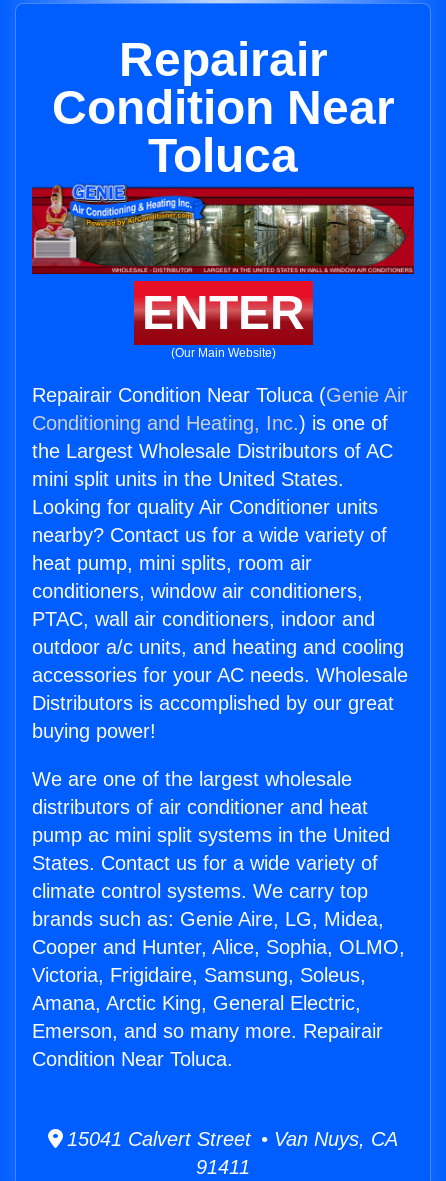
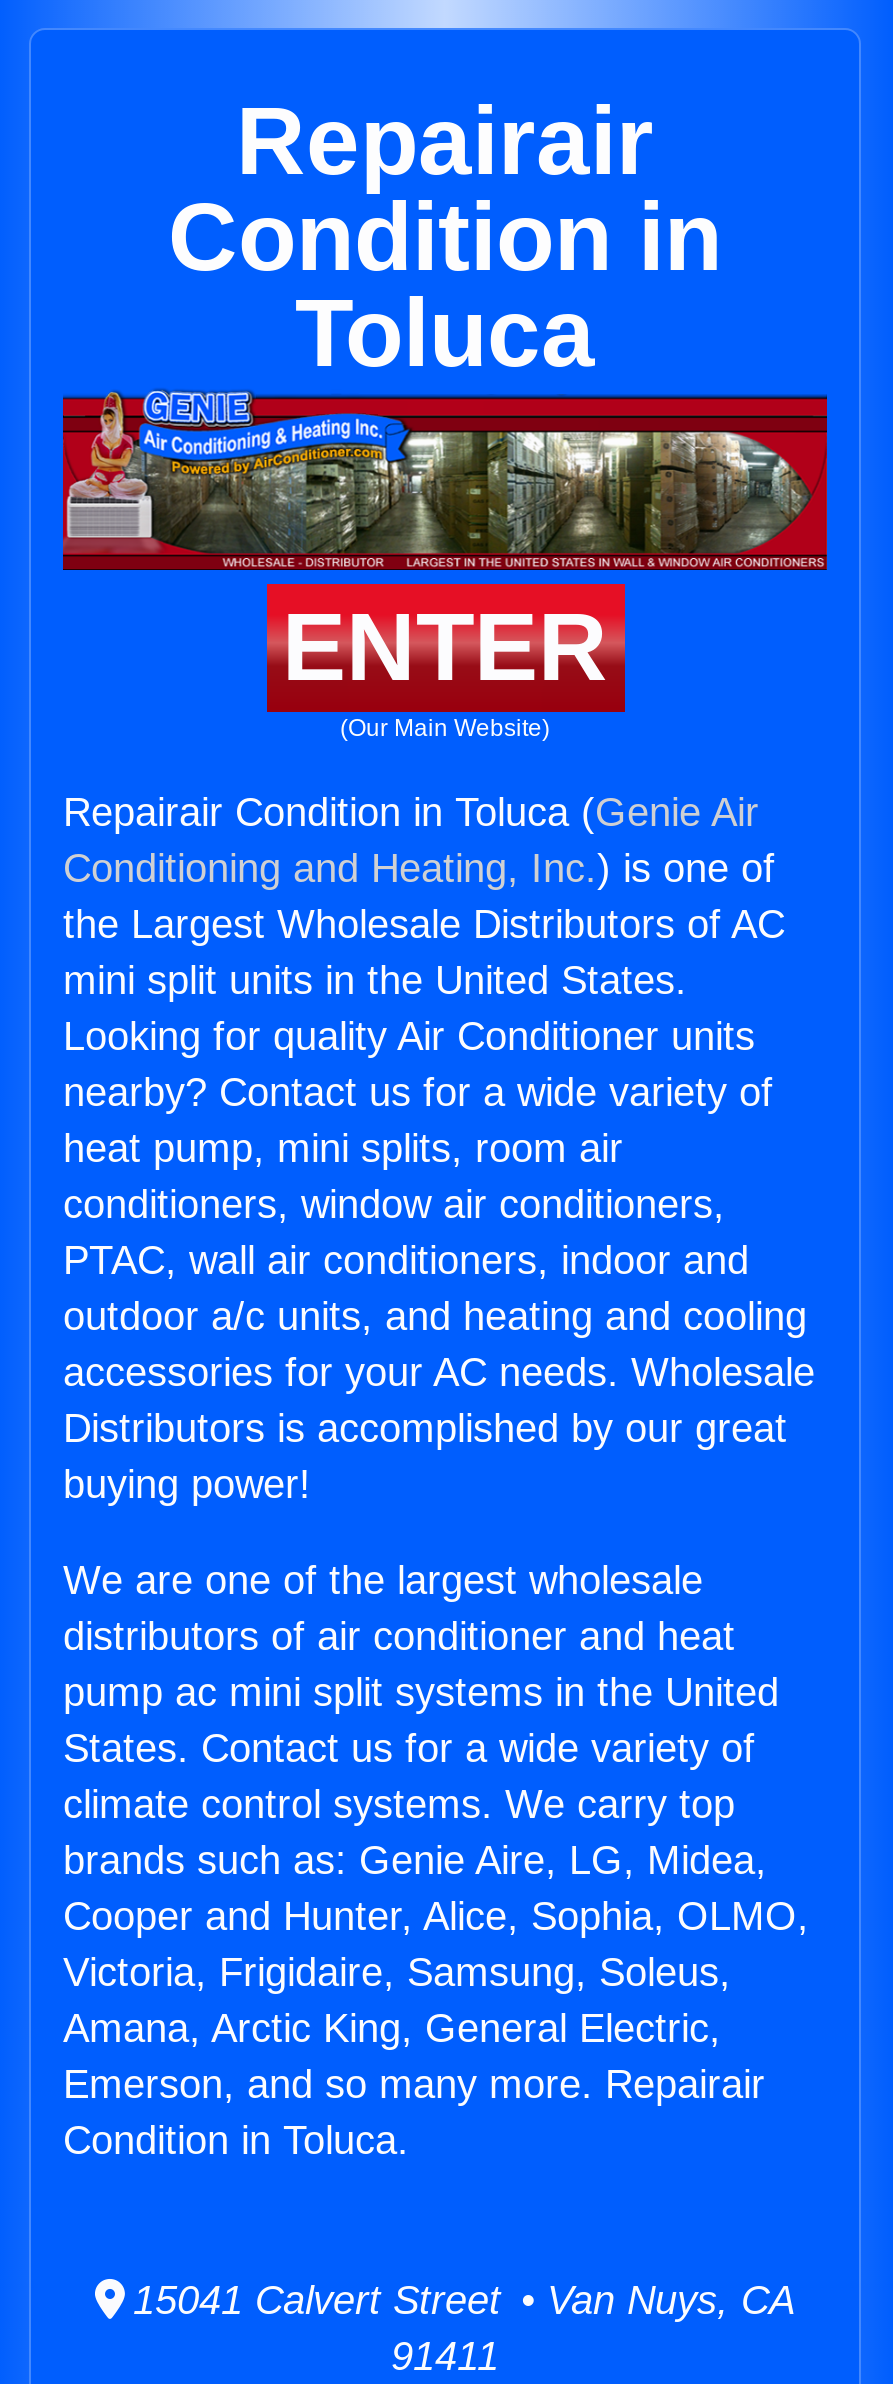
- Condition Near
+ Condition in

- Repairair Condition Near Toluca (Genie Air
+ Repairair Condition in Toluca (Genie Air

- Condition Near Toluca.
+ Condition in Toluca.
